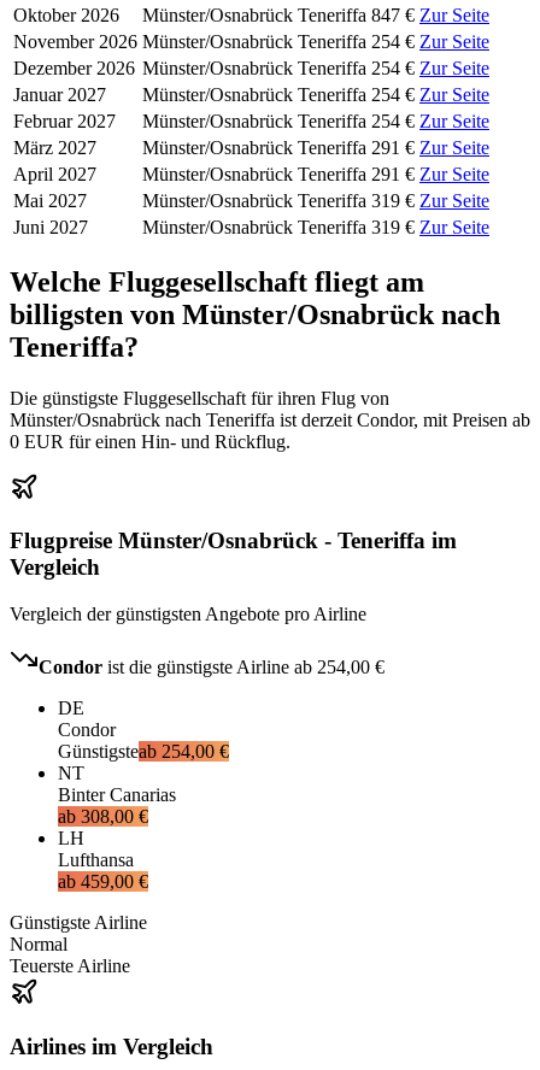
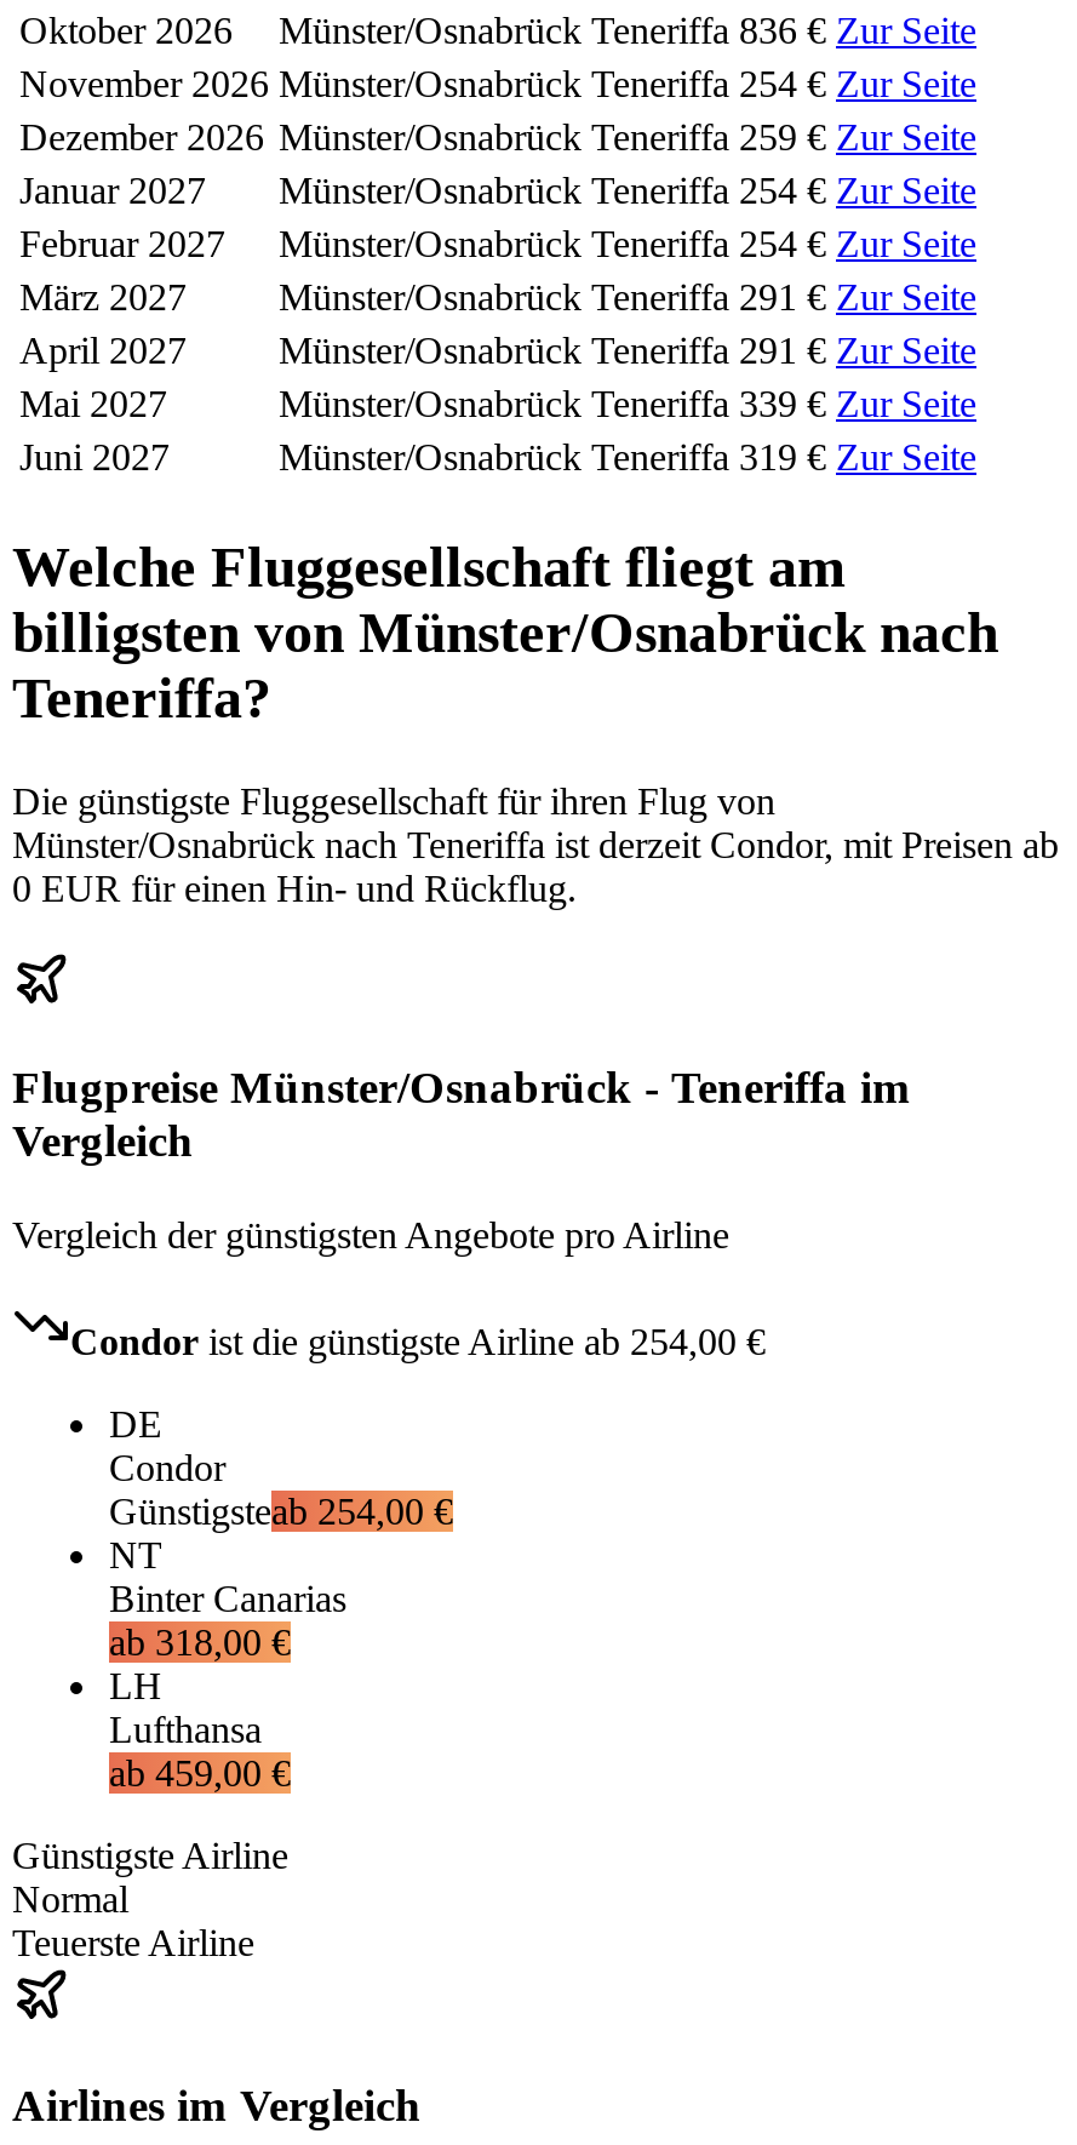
- Münster/Osnabrück Teneriffa 847 € Zur Seite
+ Münster/Osnabrück Teneriffa 836 € Zur Seite

- Dezember 2026 Münster/Osnabrück Teneriffa 254 € Zur Seite
+ Dezember 2026 Münster/Osnabrück Teneriffa 259 € Zur Seite

- Münster/Osnabrück Teneriffa 319 € Zur Seite
+ Münster/Osnabrück Teneriffa 339 € Zur Seite

- ab 308,00 €
+ ab 318,00 €
